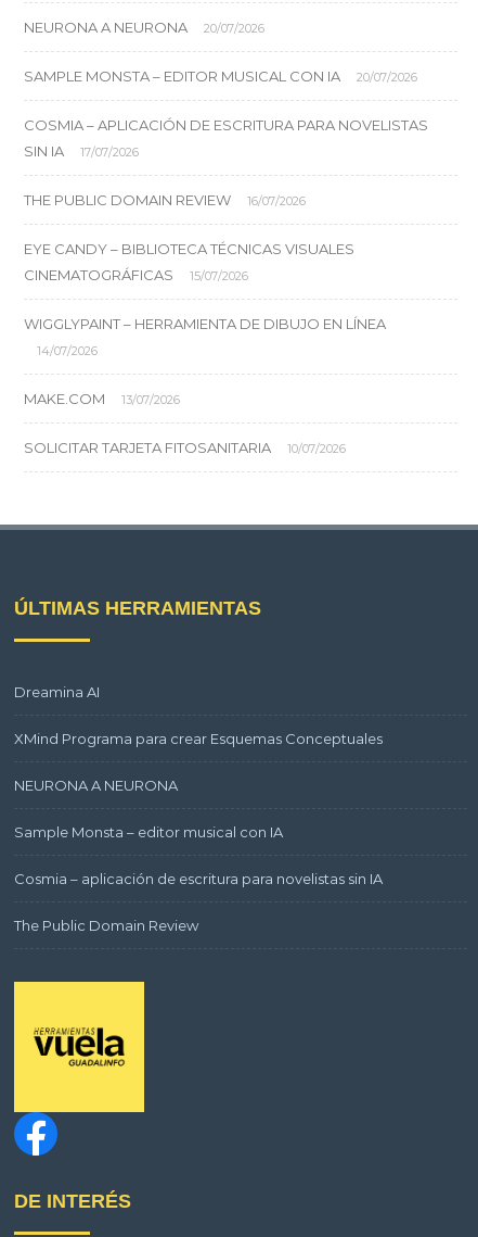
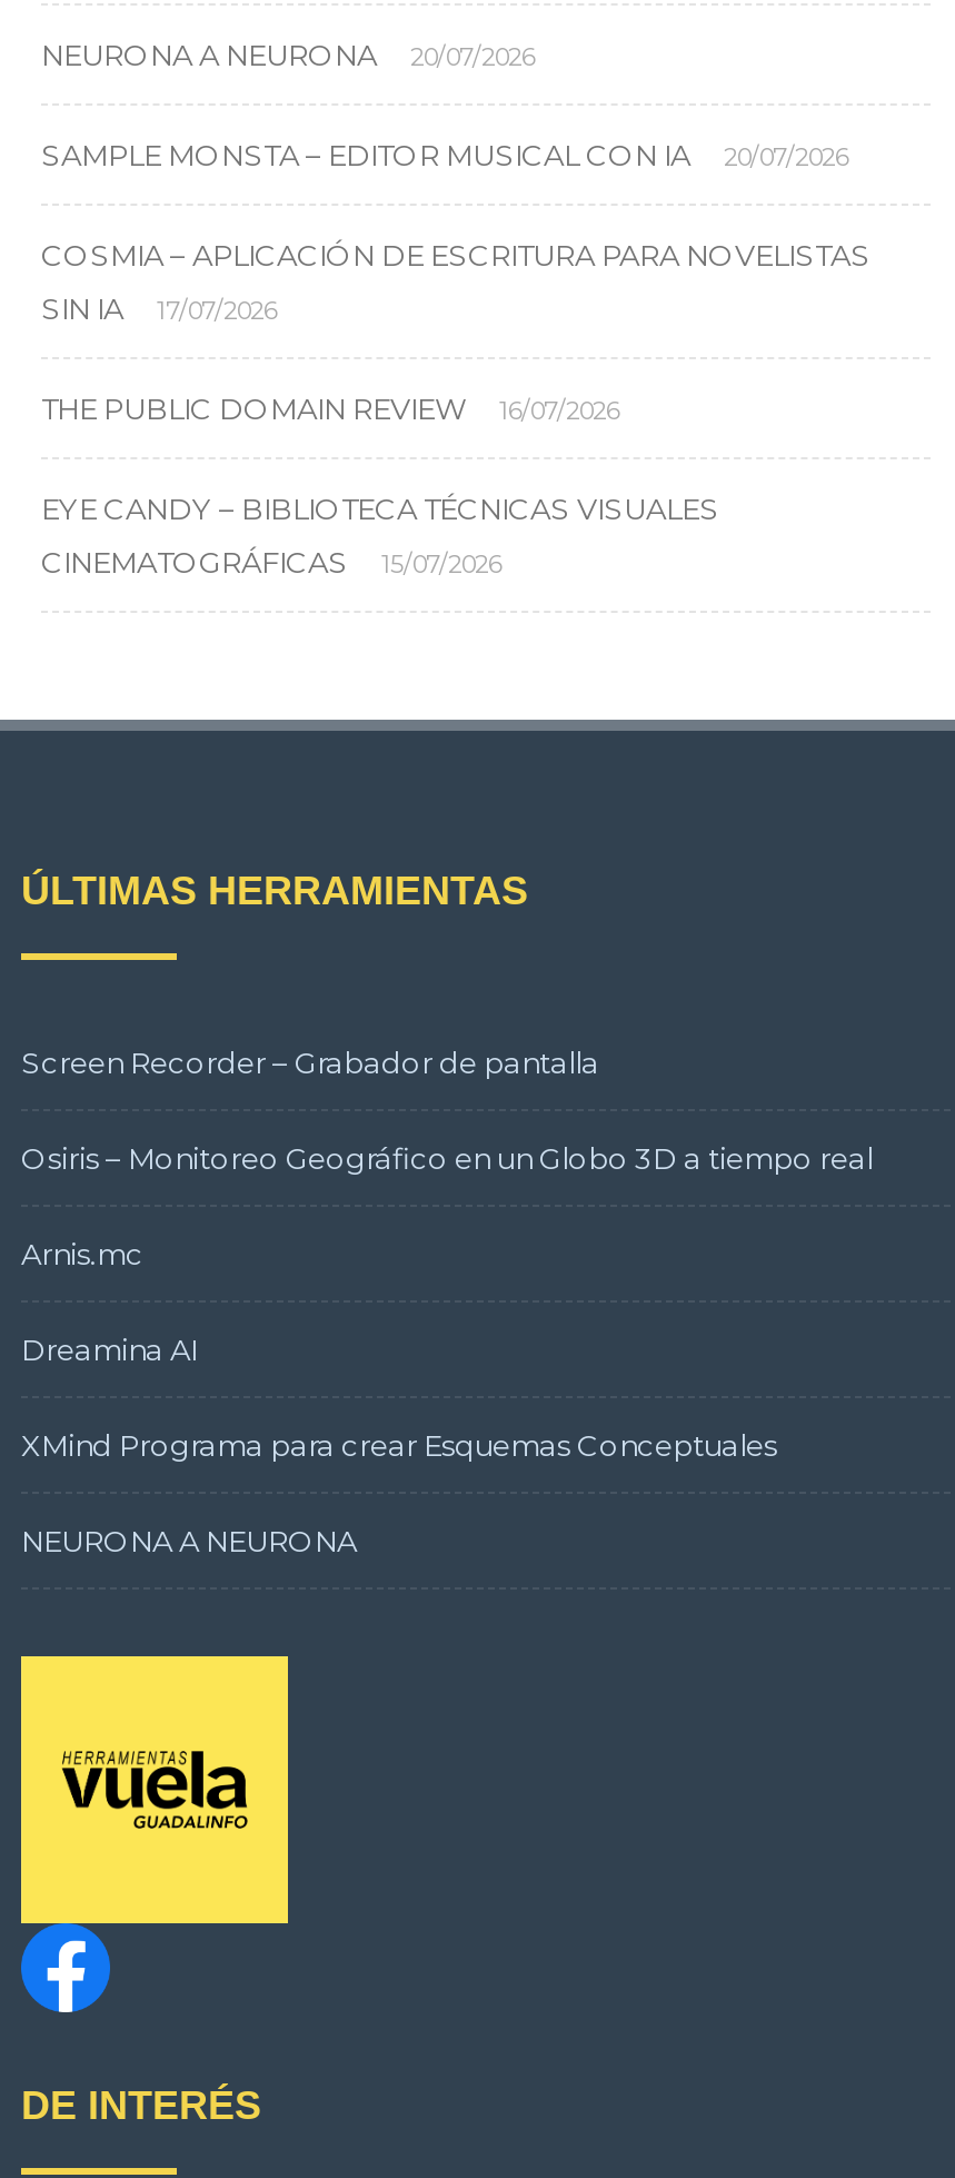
- WIGGLYPAINT – HERRAMIENTA DE DIBUJO EN LÍNEA
- 14/07/2026
- MAKE.COM
- 13/07/2026
- SOLICITAR TARJETA FITOSANITARIA
- 10/07/2026

+ Screen Recorder – Grabador de pantalla
+ Osiris – Monitoreo Geográfico en un Globo 3D a tiempo real
+ Arnis.mc

- Sample Monsta – editor musical con IA
- Cosmia – aplicación de escritura para novelistas sin IA
- The Public Domain Review
